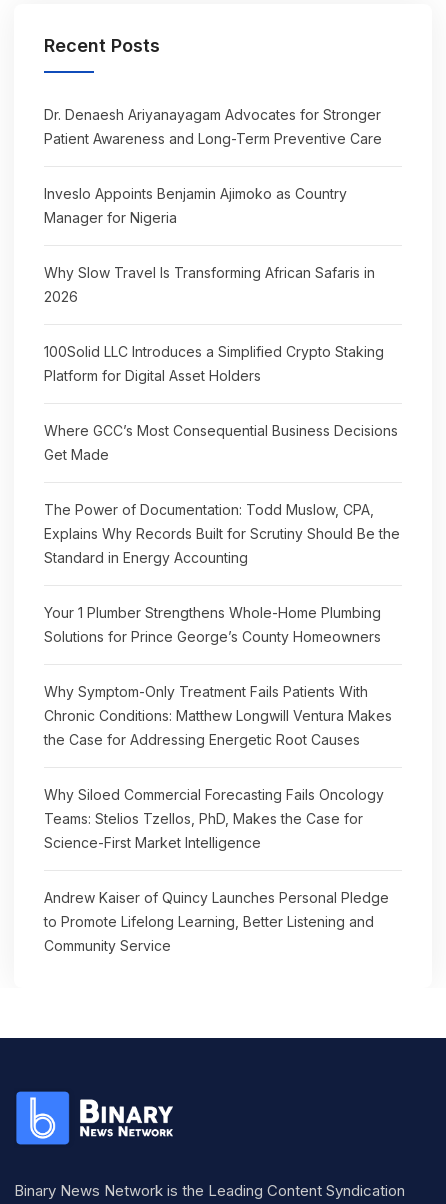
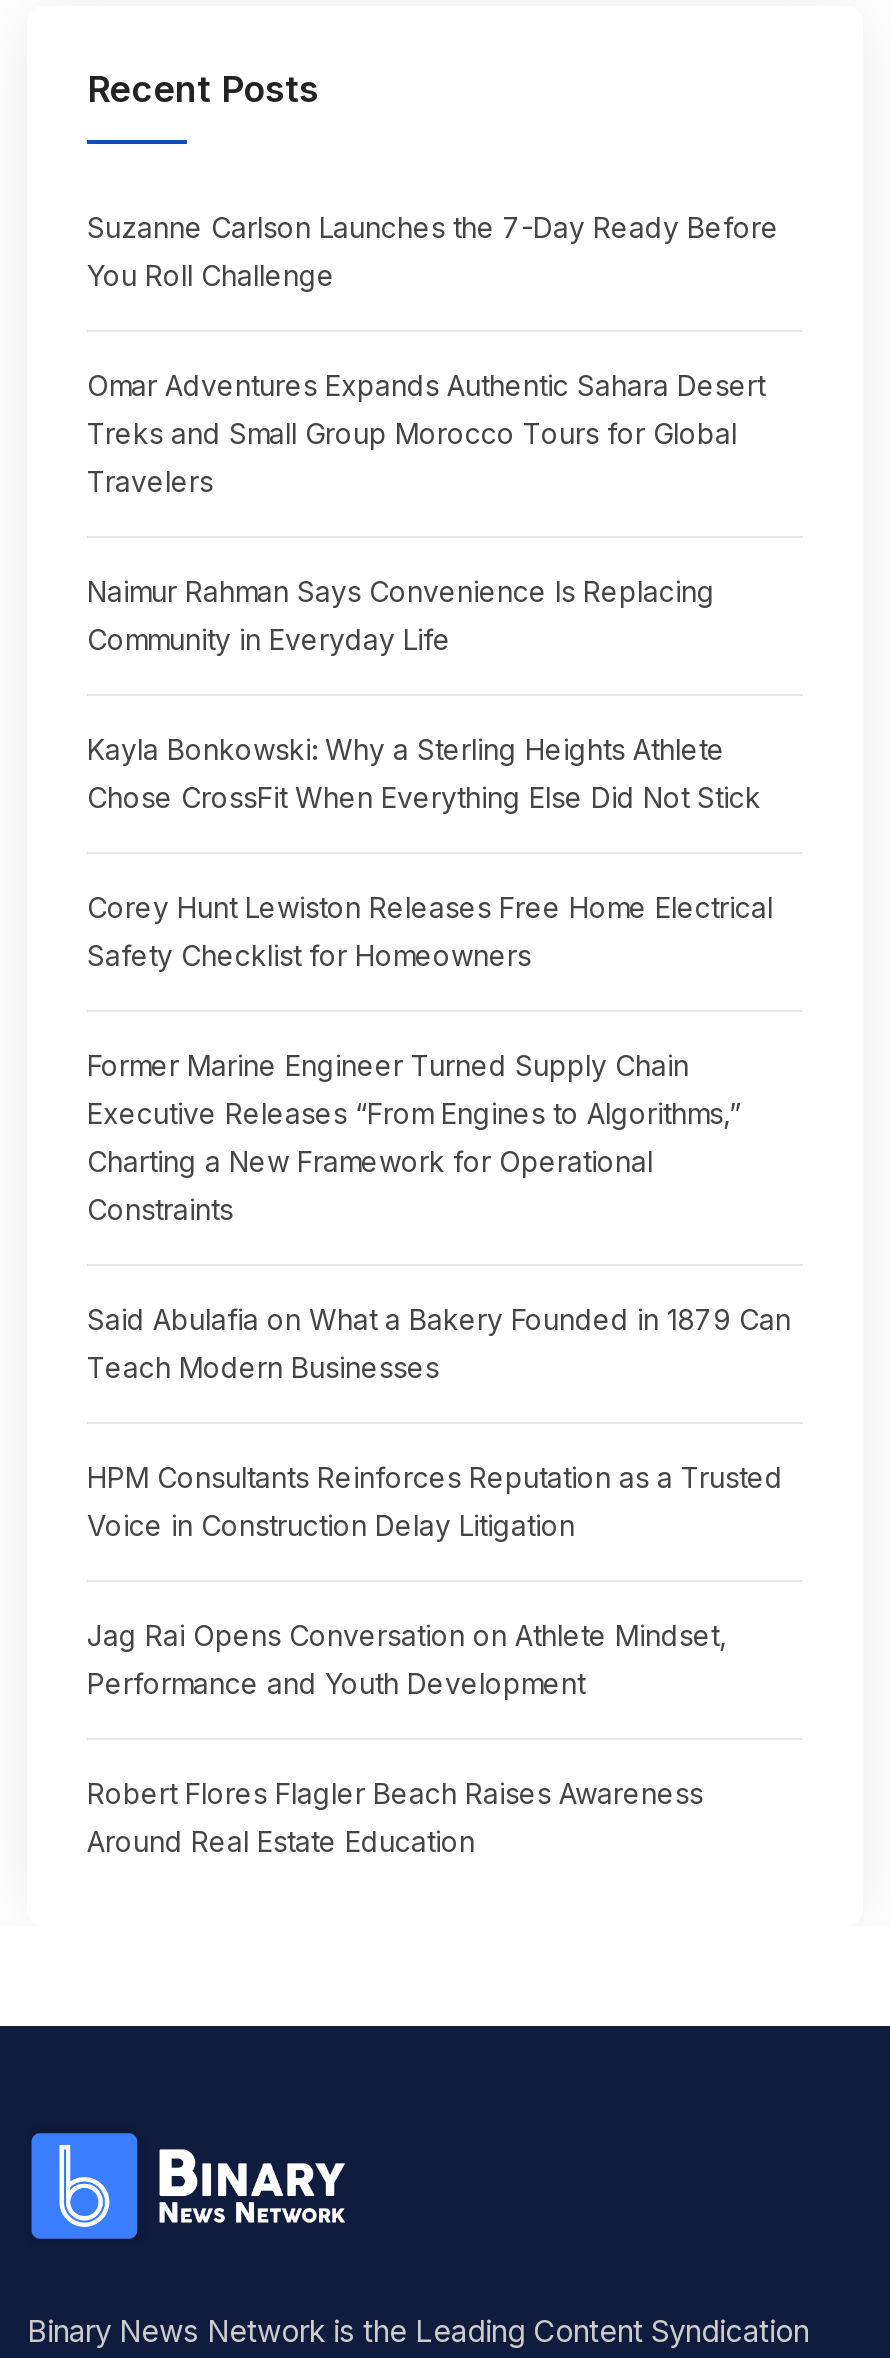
- Dr. Denaesh Ariyanayagam Advocates for Stronger
- Patient Awareness and Long-Term Preventive Care
+ Suzanne Carlson Launches the 7-Day Ready Before
+ You Roll Challenge

- Inveslo Appoints Benjamin Ajimoko as Country
- Manager for Nigeria
+ Omar Adventures Expands Authentic Sahara Desert
+ Treks and Small Group Morocco Tours for Global
+ Travelers

- Why Slow Travel Is Transforming African Safaris in
- 2026
+ Naimur Rahman Says Convenience Is Replacing
+ Community in Everyday Life

- 100Solid LLC Introduces a Simplified Crypto Staking
- Platform for Digital Asset Holders
+ Kayla Bonkowski: Why a Sterling Heights Athlete
+ Chose CrossFit When Everything Else Did Not Stick

- Where GCC’s Most Consequential Business Decisions
- Get Made
+ Corey Hunt Lewiston Releases Free Home Electrical
+ Safety Checklist for Homeowners

- The Power of Documentation: Todd Muslow, CPA,
- Explains Why Records Built for Scrutiny Should Be the
- Standard in Energy Accounting
+ Former Marine Engineer Turned Supply Chain
+ Executive Releases “From Engines to Algorithms,”
+ Charting a New Framework for Operational
+ Constraints

- Your 1 Plumber Strengthens Whole-Home Plumbing
- Solutions for Prince George’s County Homeowners
+ Said Abulafia on What a Bakery Founded in 1879 Can
+ Teach Modern Businesses

- Why Symptom-Only Treatment Fails Patients With
- Chronic Conditions: Matthew Longwill Ventura Makes
- the Case for Addressing Energetic Root Causes
+ HPM Consultants Reinforces Reputation as a Trusted
+ Voice in Construction Delay Litigation

- Why Siloed Commercial Forecasting Fails Oncology
- Teams: Stelios Tzellos, PhD, Makes the Case for
- Science-First Market Intelligence
+ Jag Rai Opens Conversation on Athlete Mindset,
+ Performance and Youth Development

- Andrew Kaiser of Quincy Launches Personal Pledge
- to Promote Lifelong Learning, Better Listening and
- Community Service
+ Robert Flores Flagler Beach Raises Awareness
+ Around Real Estate Education
